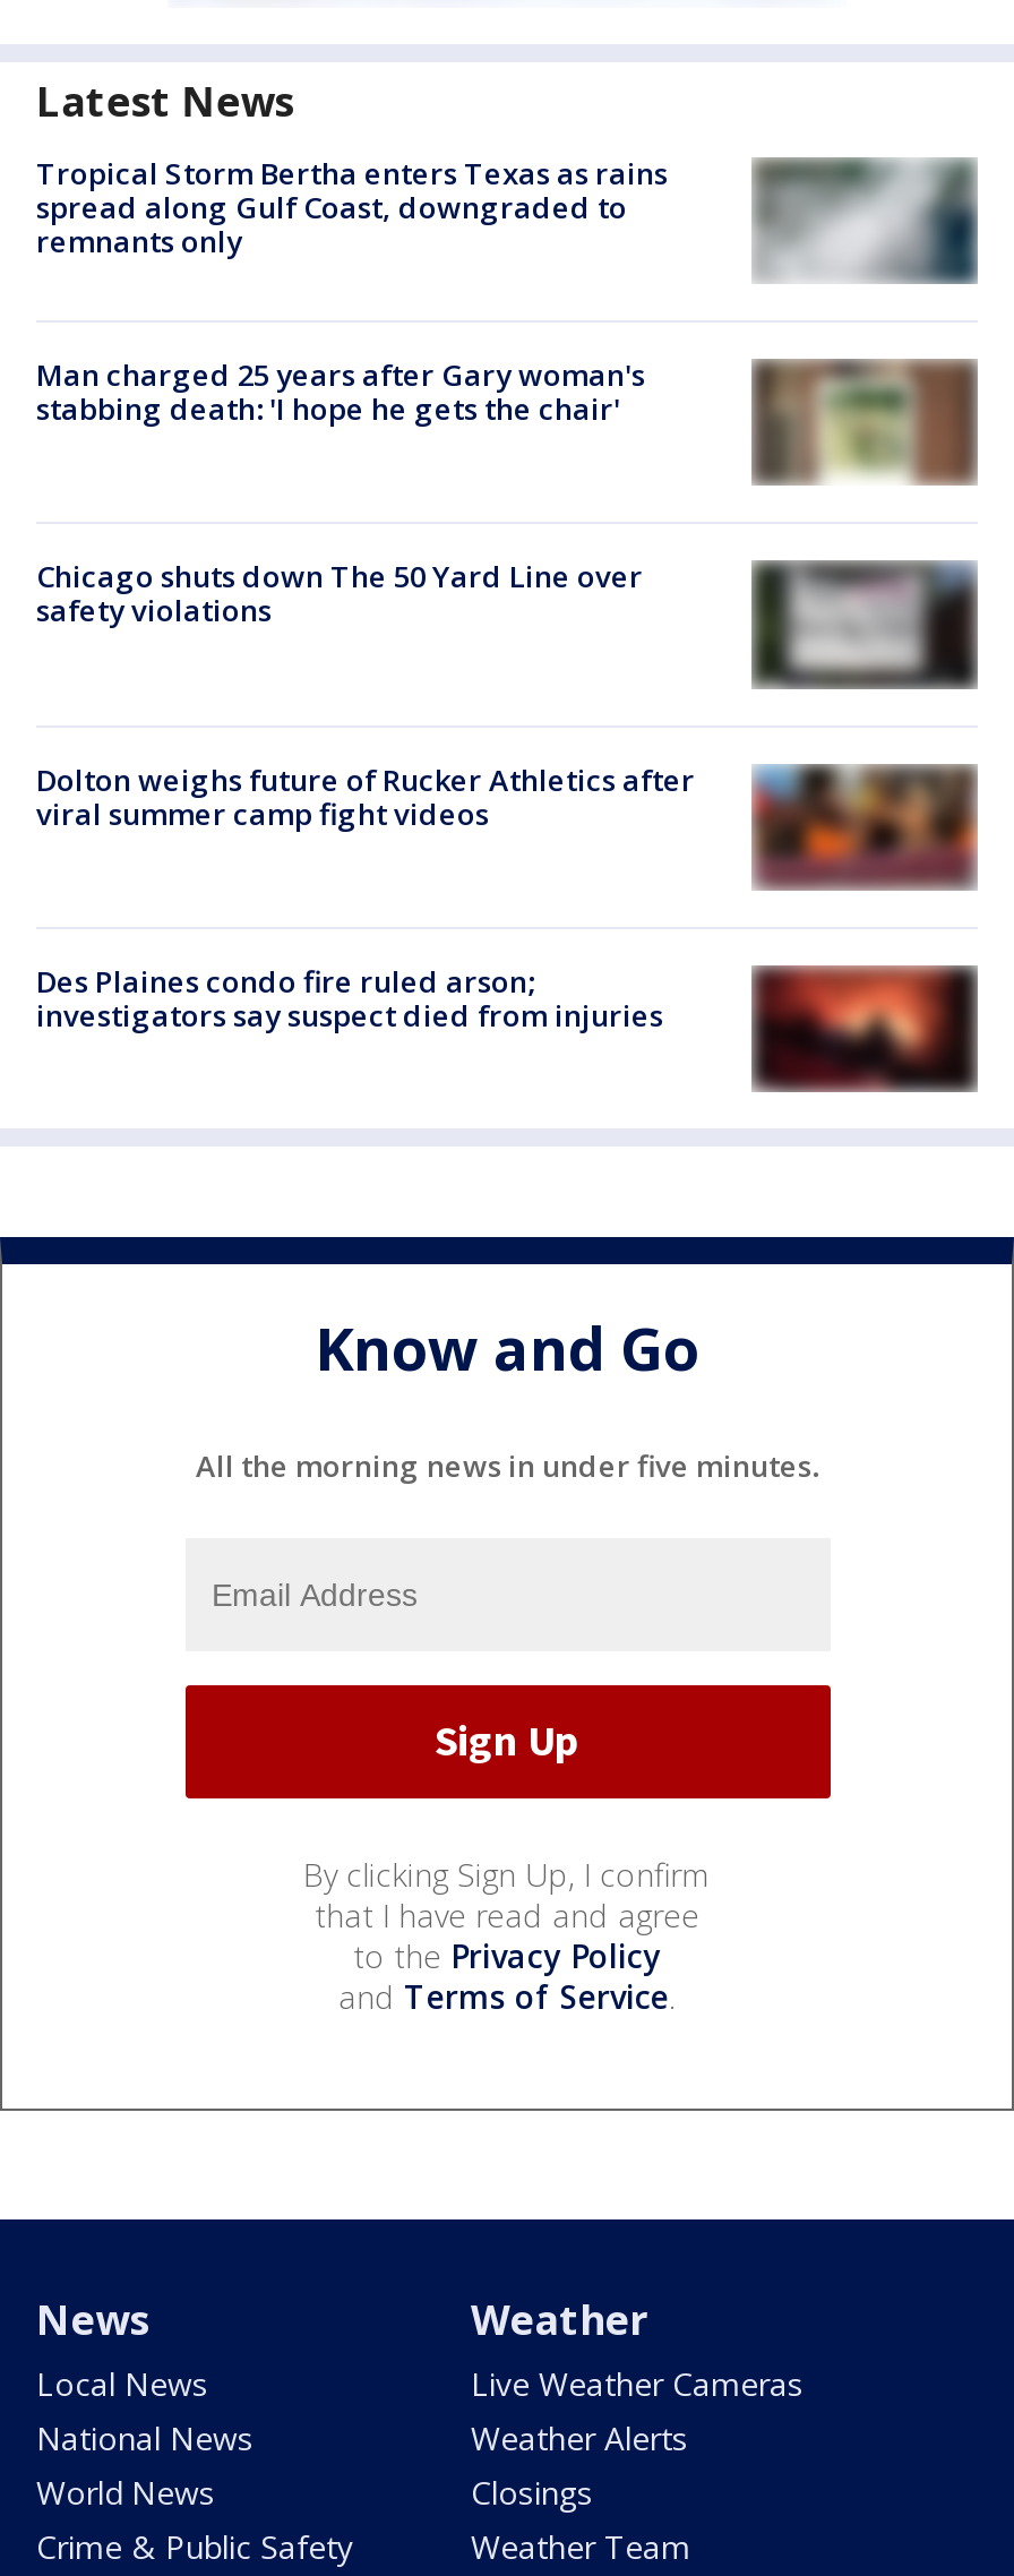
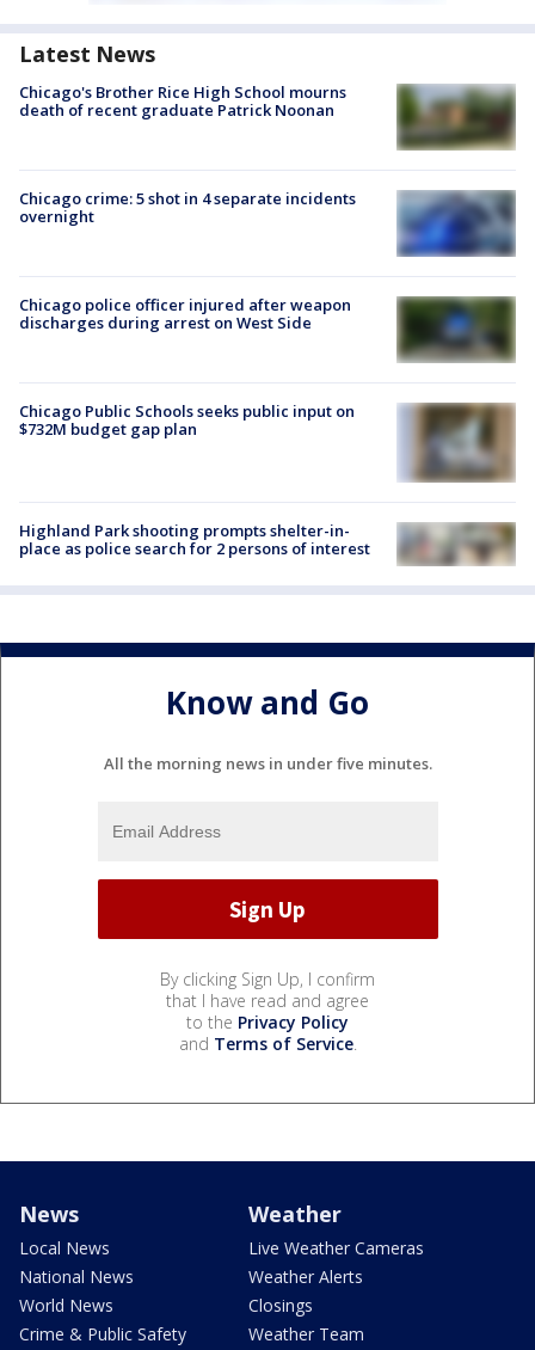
- Tropical Storm Bertha enters Texas as rains
- spread along Gulf Coast, downgraded to
- remnants only
+ Chicago's Brother Rice High School mourns
+ death of recent graduate Patrick Noonan

- [image]
+ [image]

- Man charged 25 years after Gary woman's
- stabbing death: 'I hope he gets the chair'
+ Chicago crime: 5 shot in 4 separate incidents
+ overnight

- [image]
+ [image]

- Chicago shuts down The 50 Yard Line over
- safety violations
+ Chicago police officer injured after weapon
+ discharges during arrest on West Side

- [image]
+ [image]

- [image]
- Dolton weighs future of Rucker Athletics after
- viral summer camp fight videos
+ [image]
+ Chicago Public Schools seeks public input on
+ $732M budget gap plan

- [image]
- Des Plaines condo fire ruled arson;
- investigators say suspect died from injuries
+ [image]
+ Highland Park shooting prompts shelter-in-
+ place as police search for 2 persons of interest
